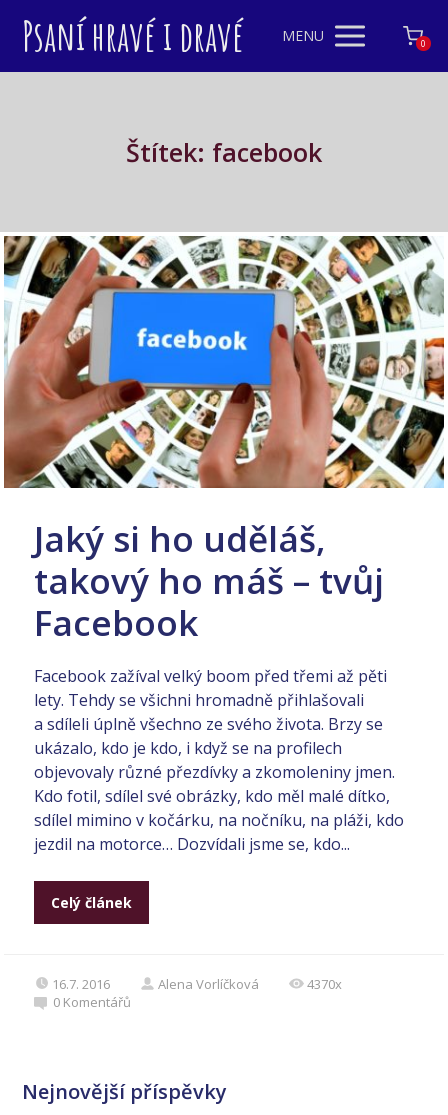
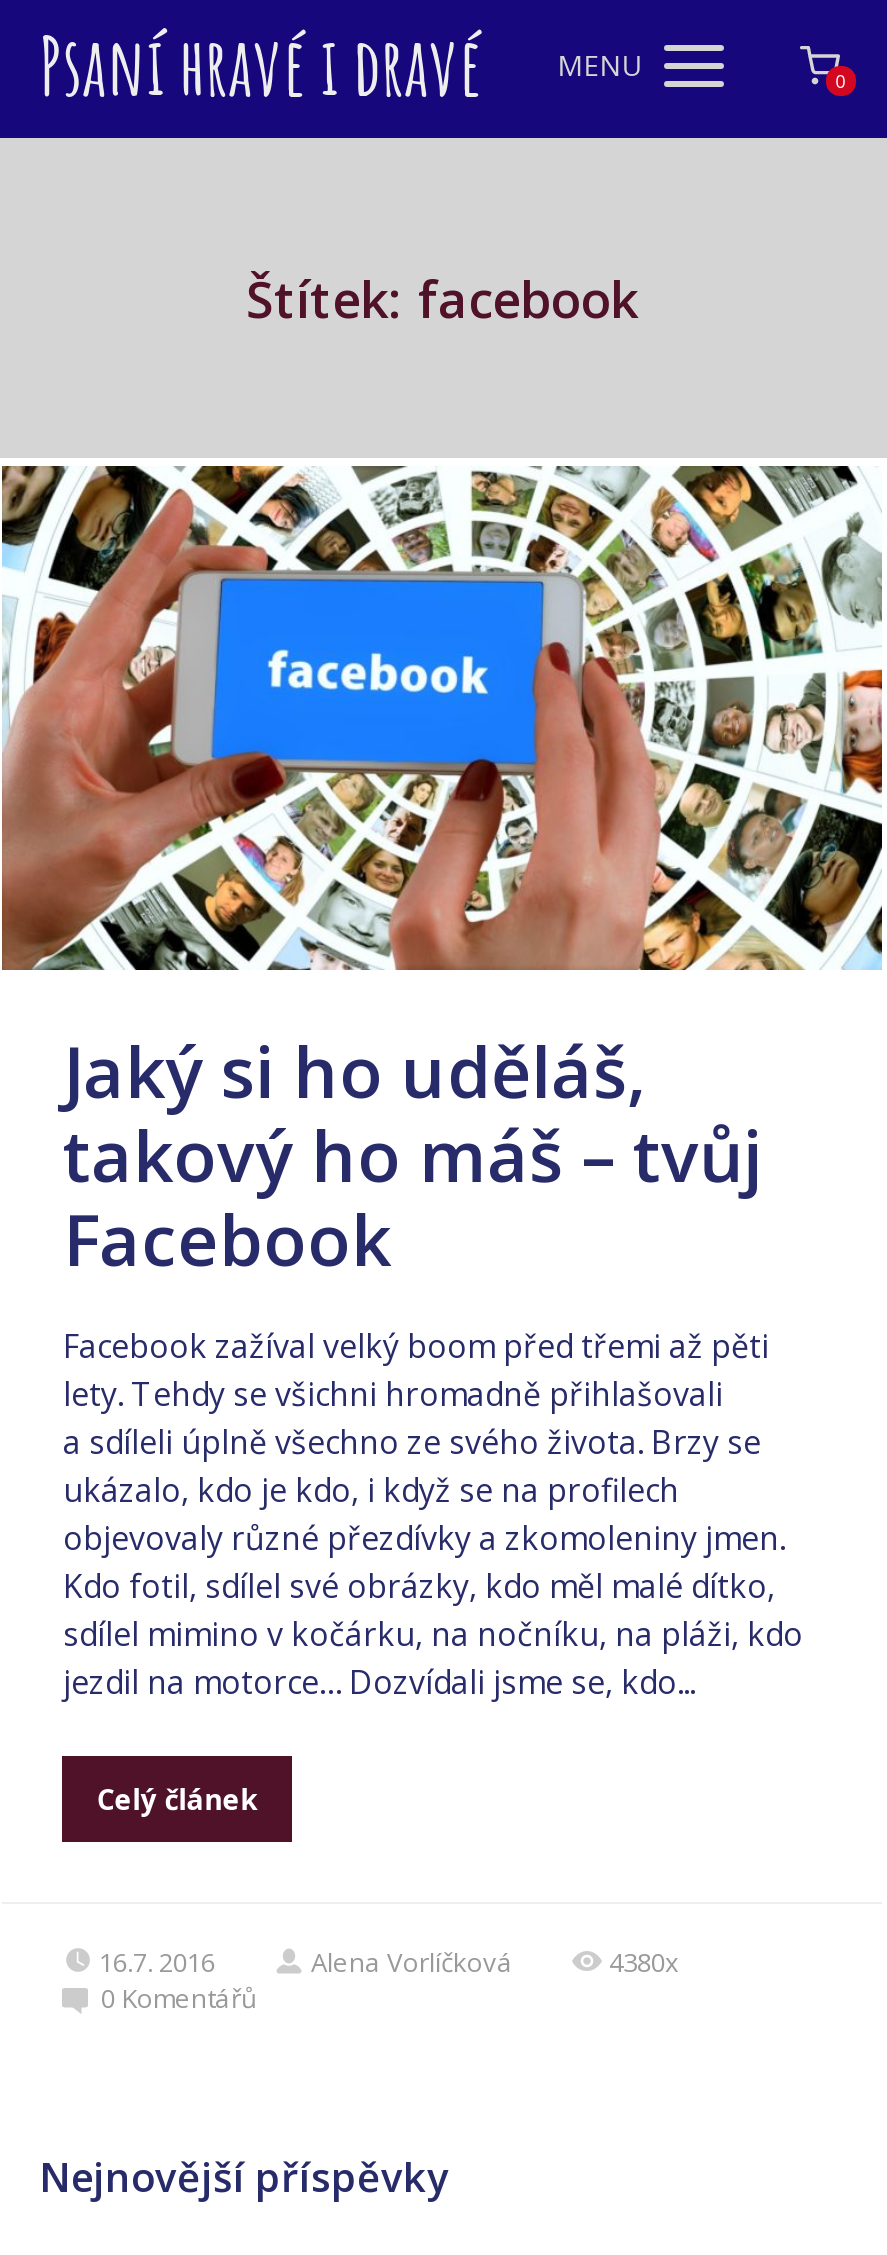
- 4370x
+ 4380x
